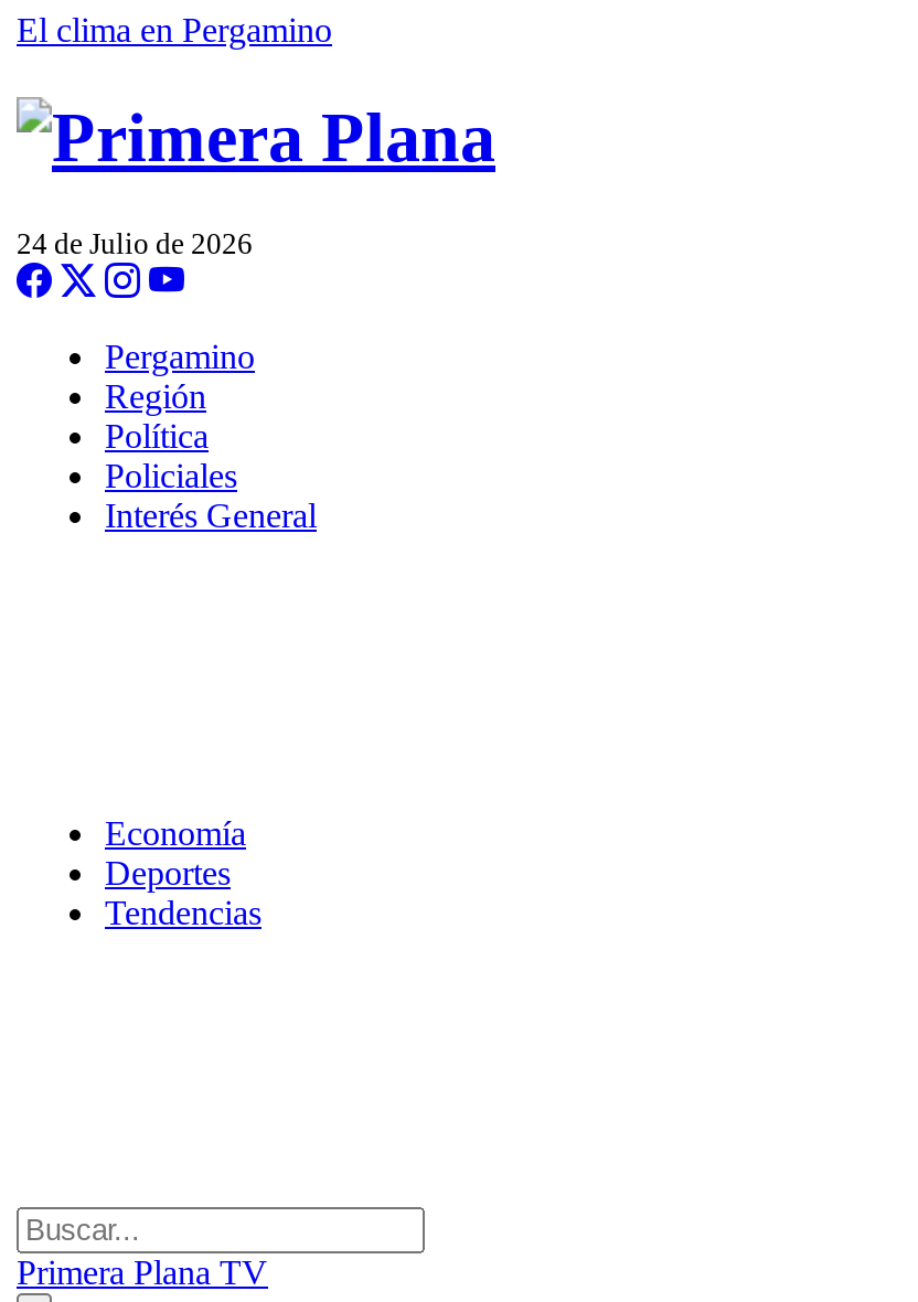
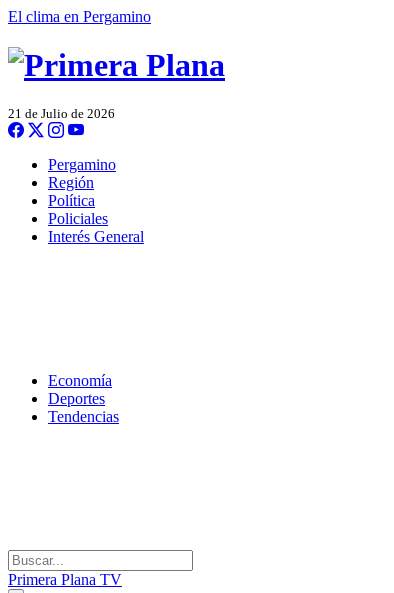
- 24 de Julio de 2026
+ 21 de Julio de 2026
